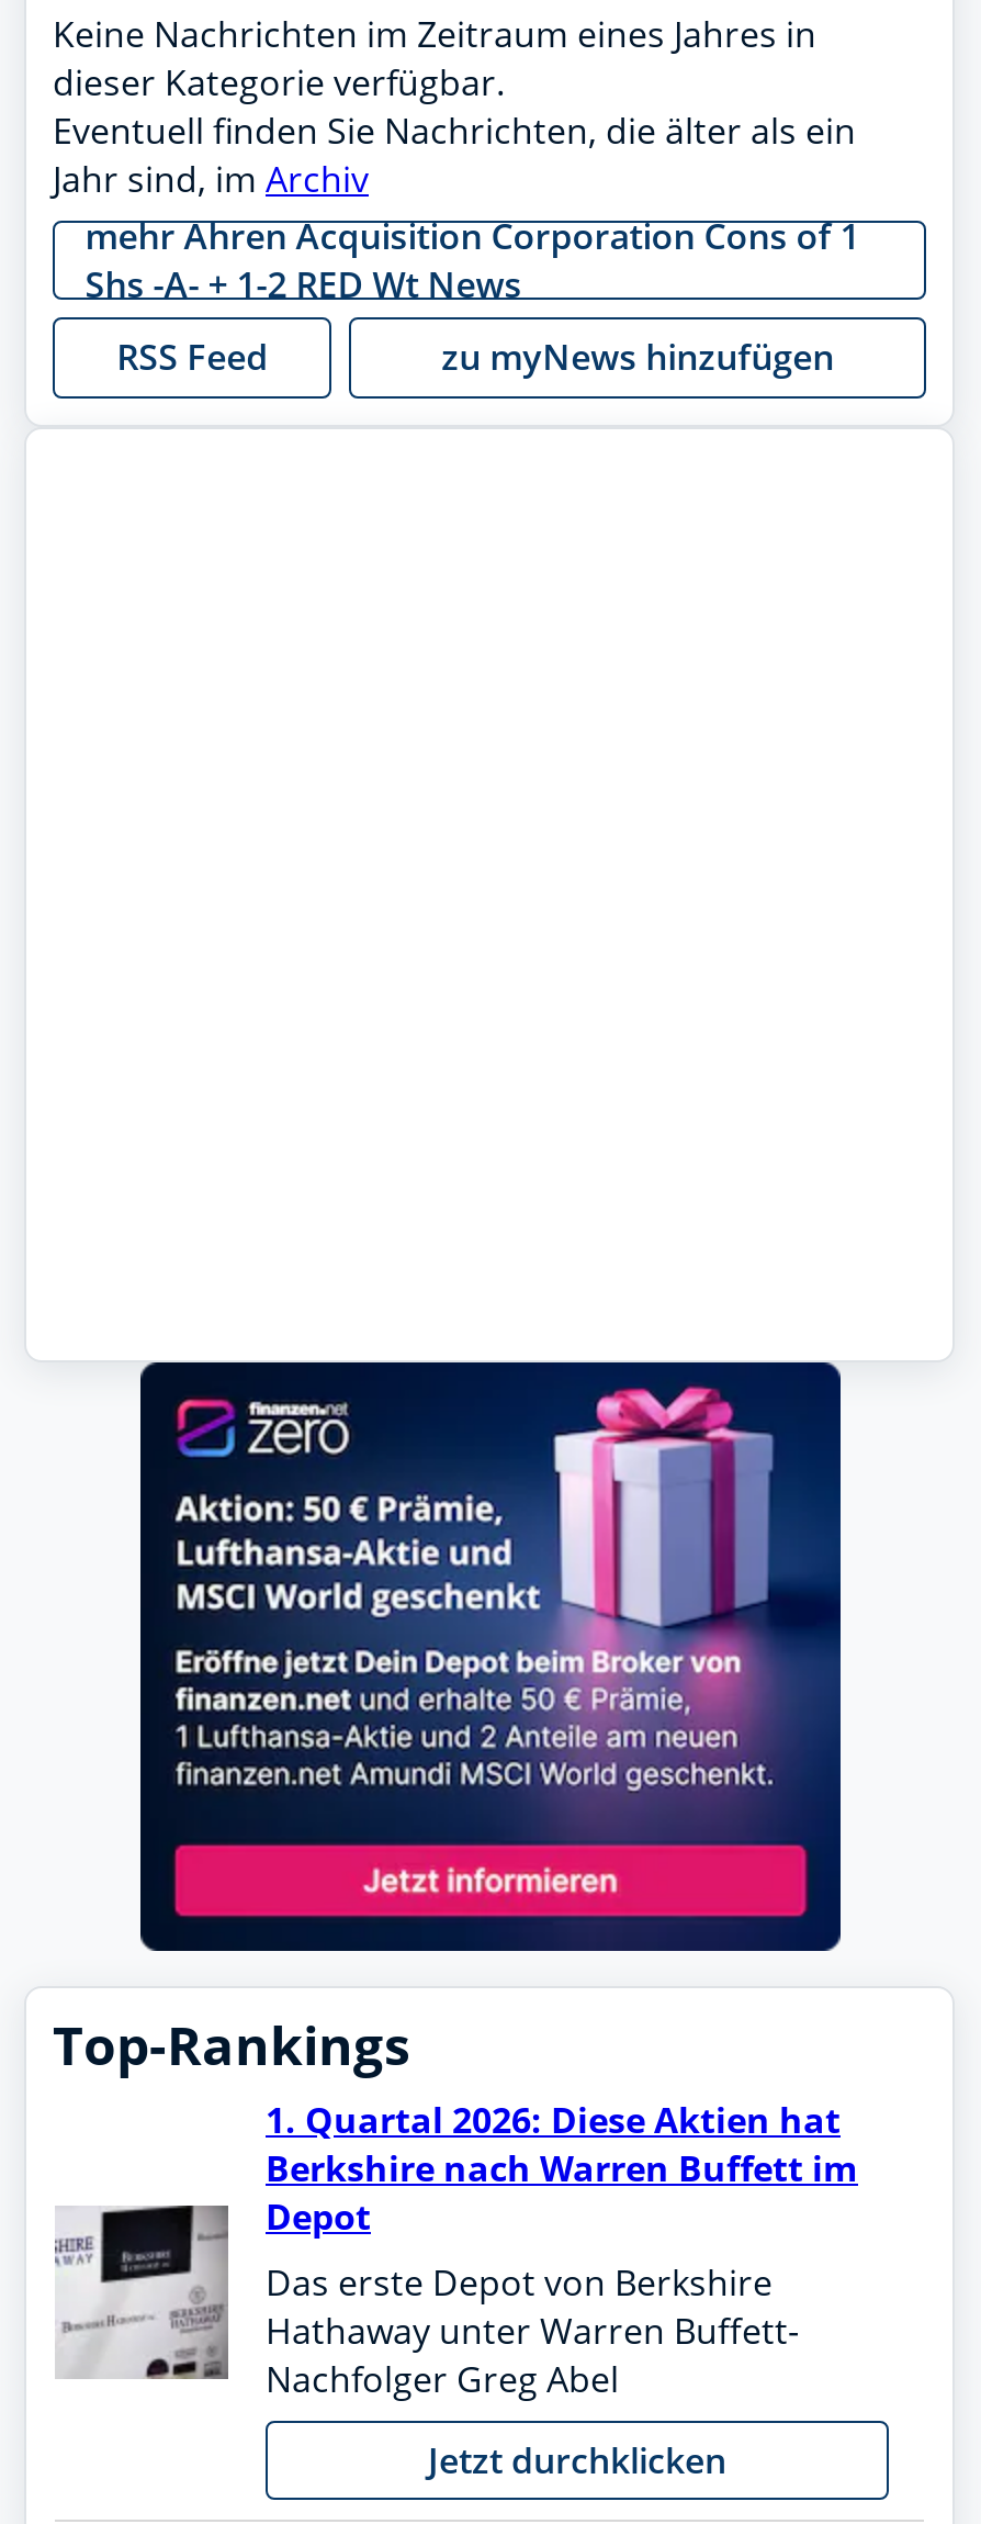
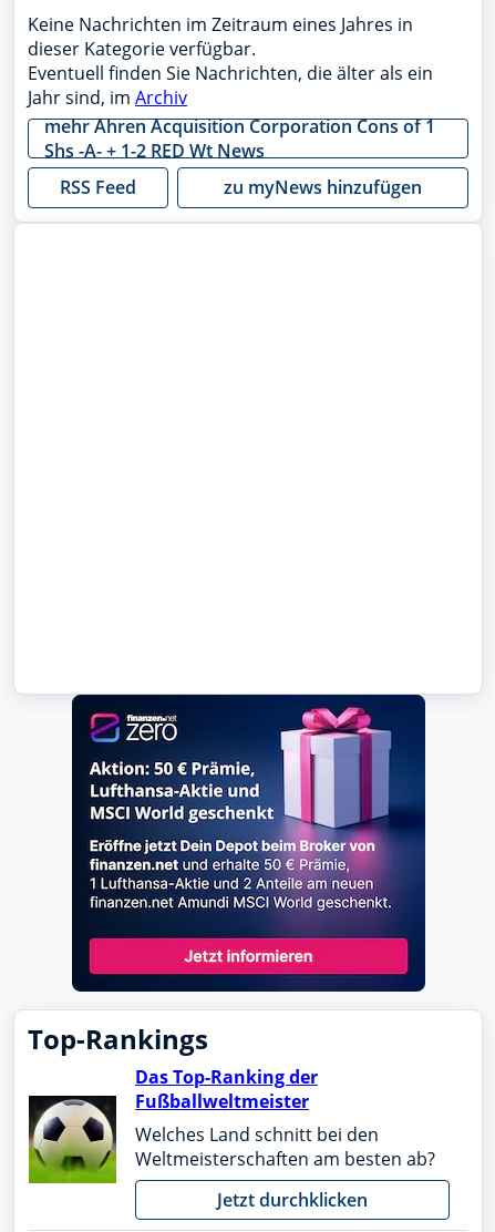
- [image]
- 1. Quartal 2026: Diese Aktien hat
- Berkshire nach Warren Buffett im
- Depot
- Das erste Depot von Berkshire
- Hathaway unter Warren Buffett-
- Nachfolger Greg Abel
+ [image]
+ Das Top-Ranking der
+ Fußballweltmeister
+ Welches Land schnitt bei den
+ Weltmeisterschaften am besten ab?
